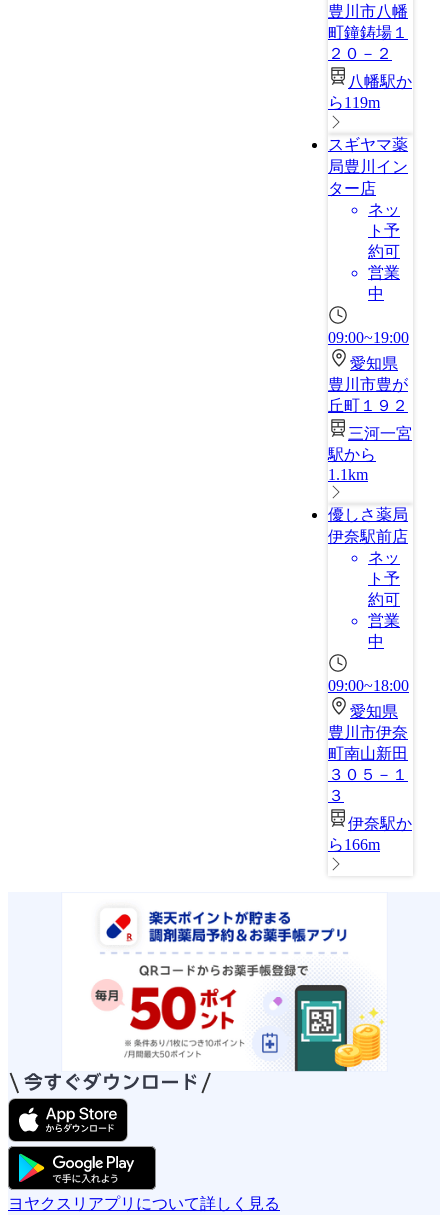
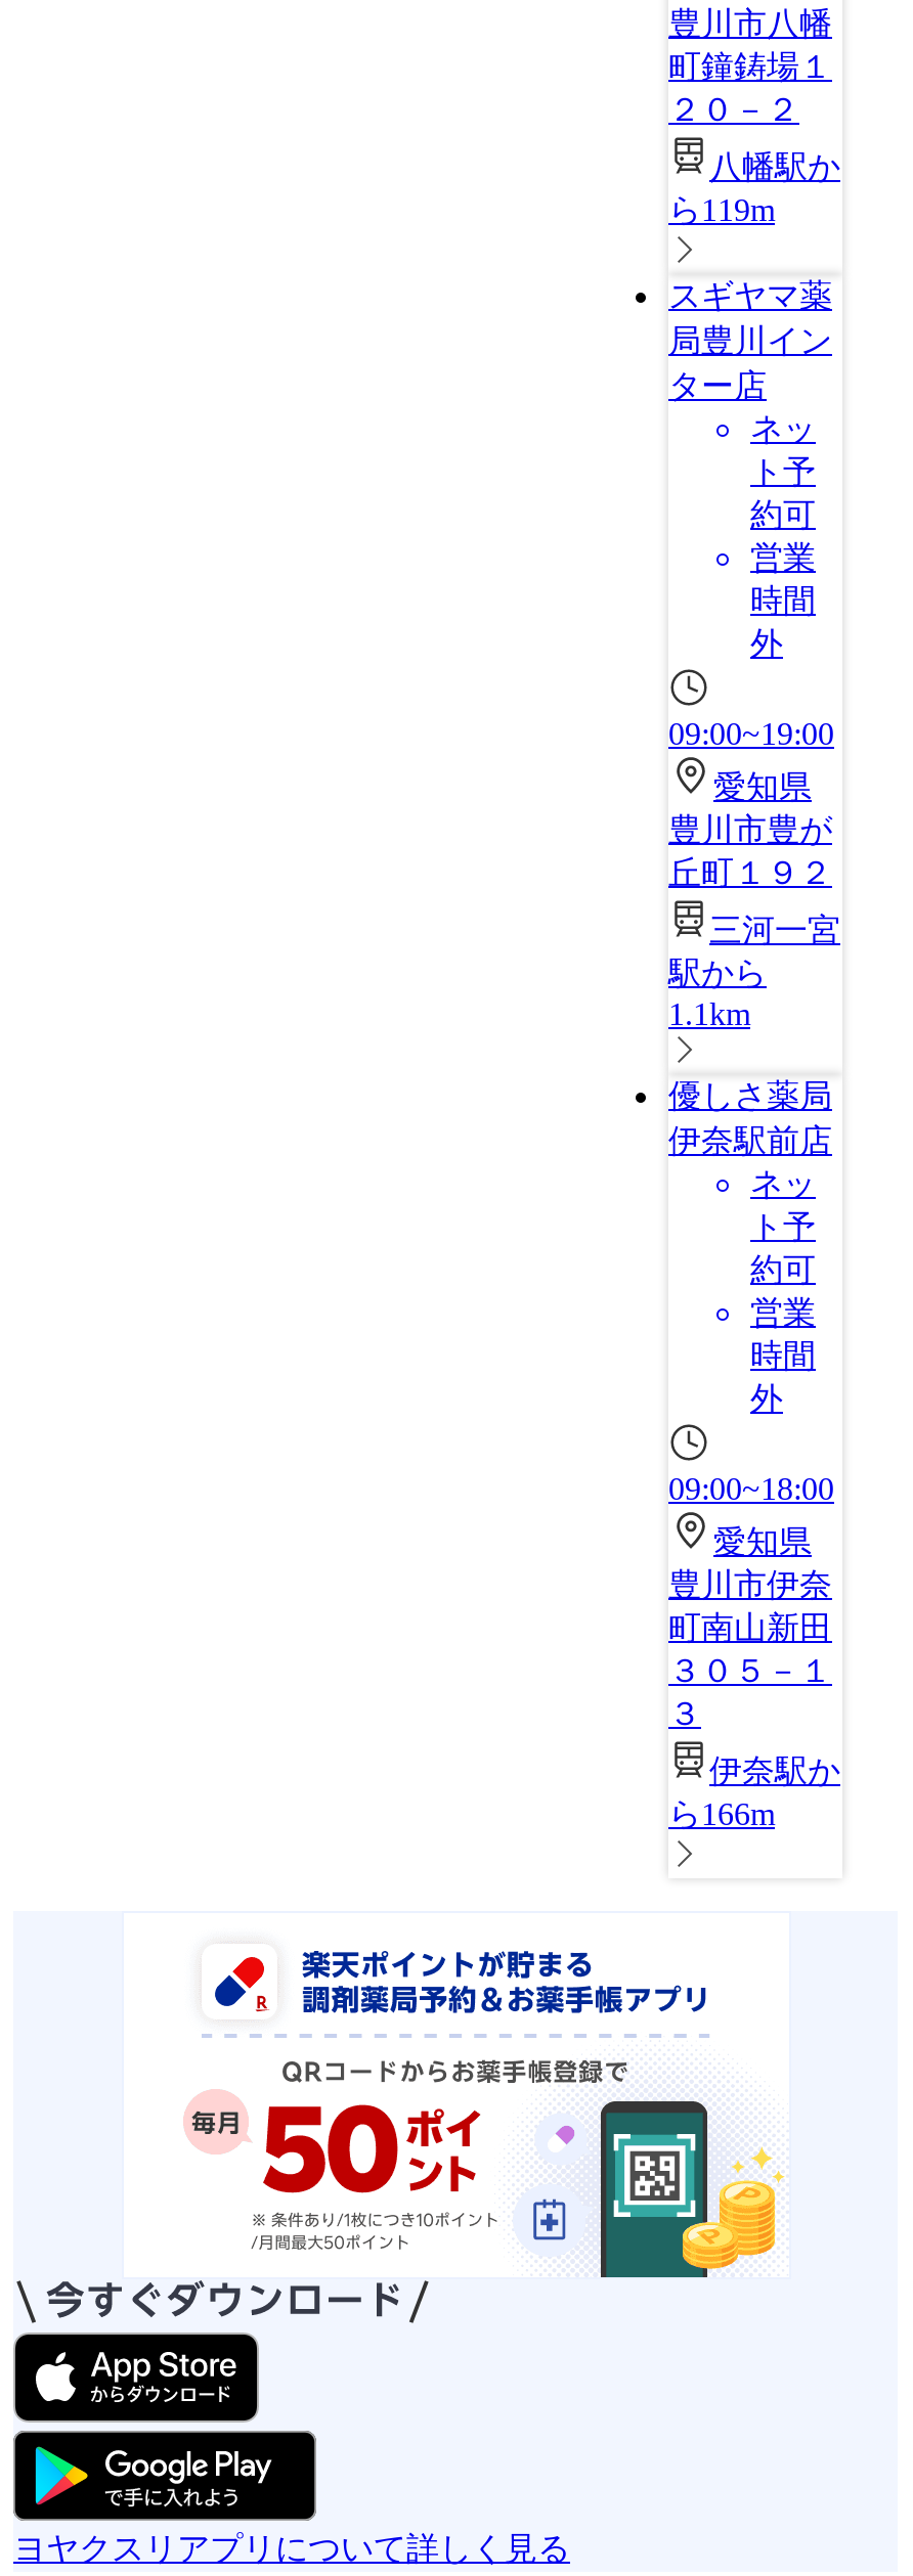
- 中
+ 時間
+ 外

- 中
+ 時間
+ 外
